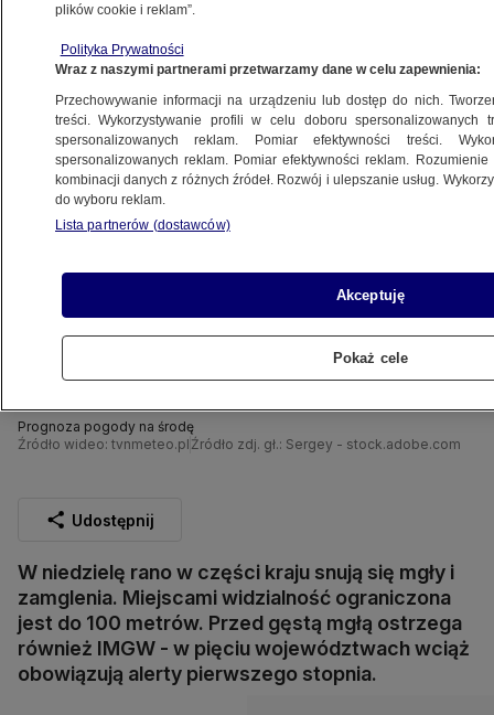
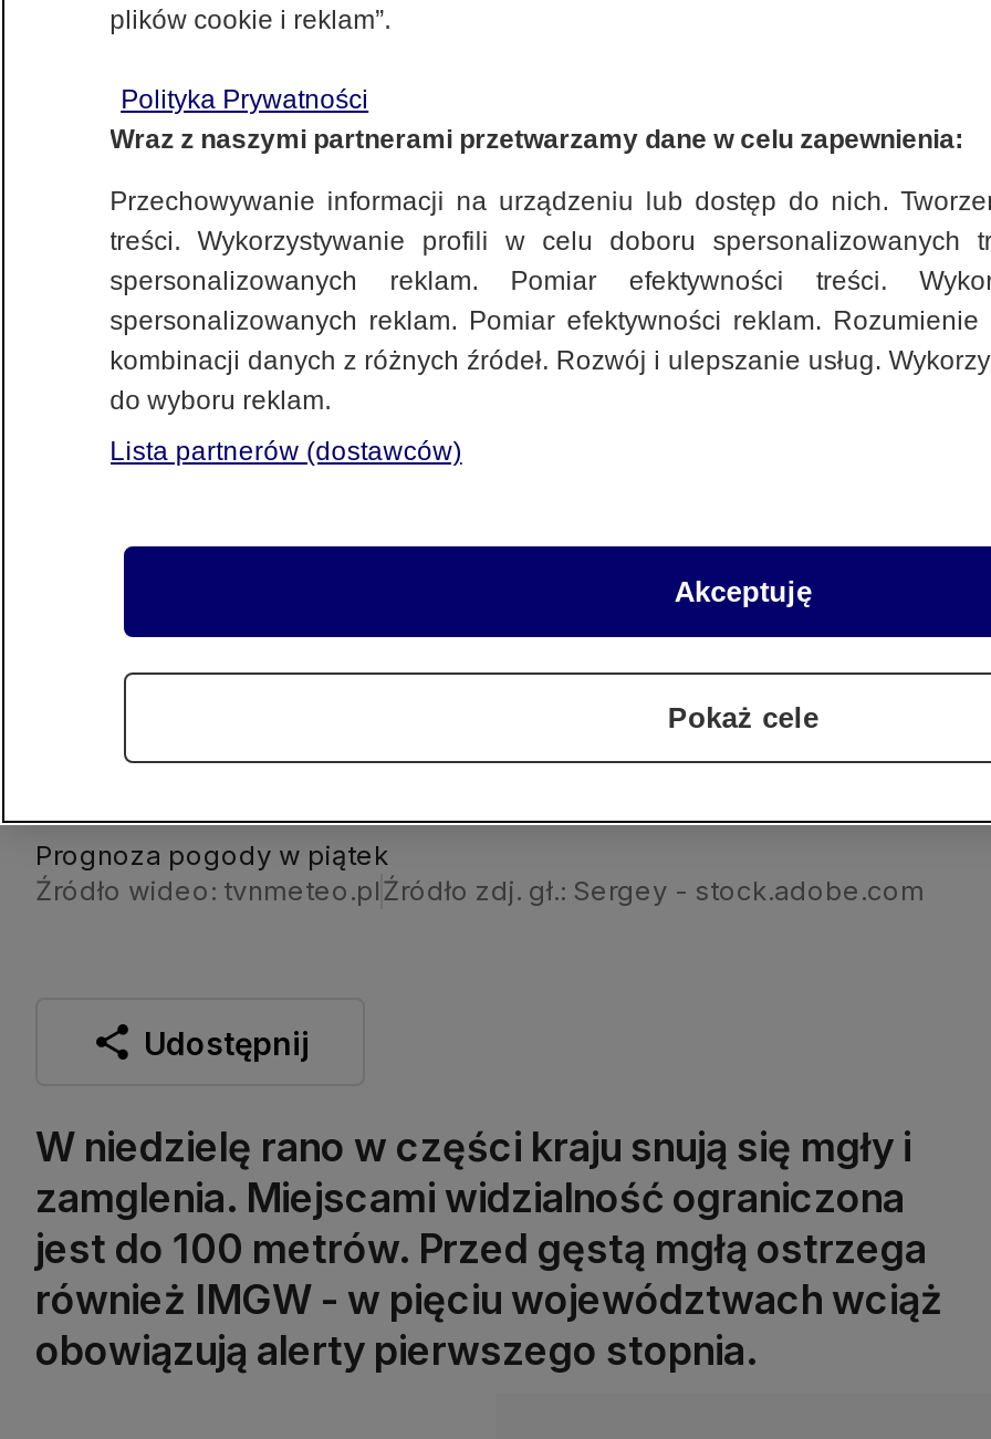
- Prognoza pogody na środę
+ Prognoza pogody w piątek
